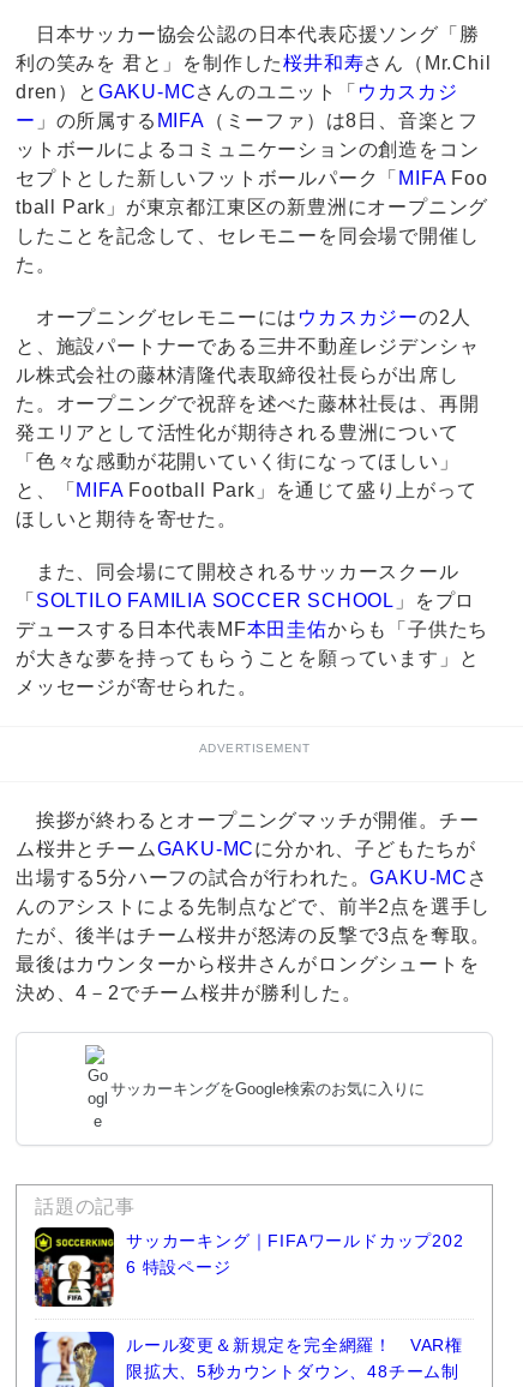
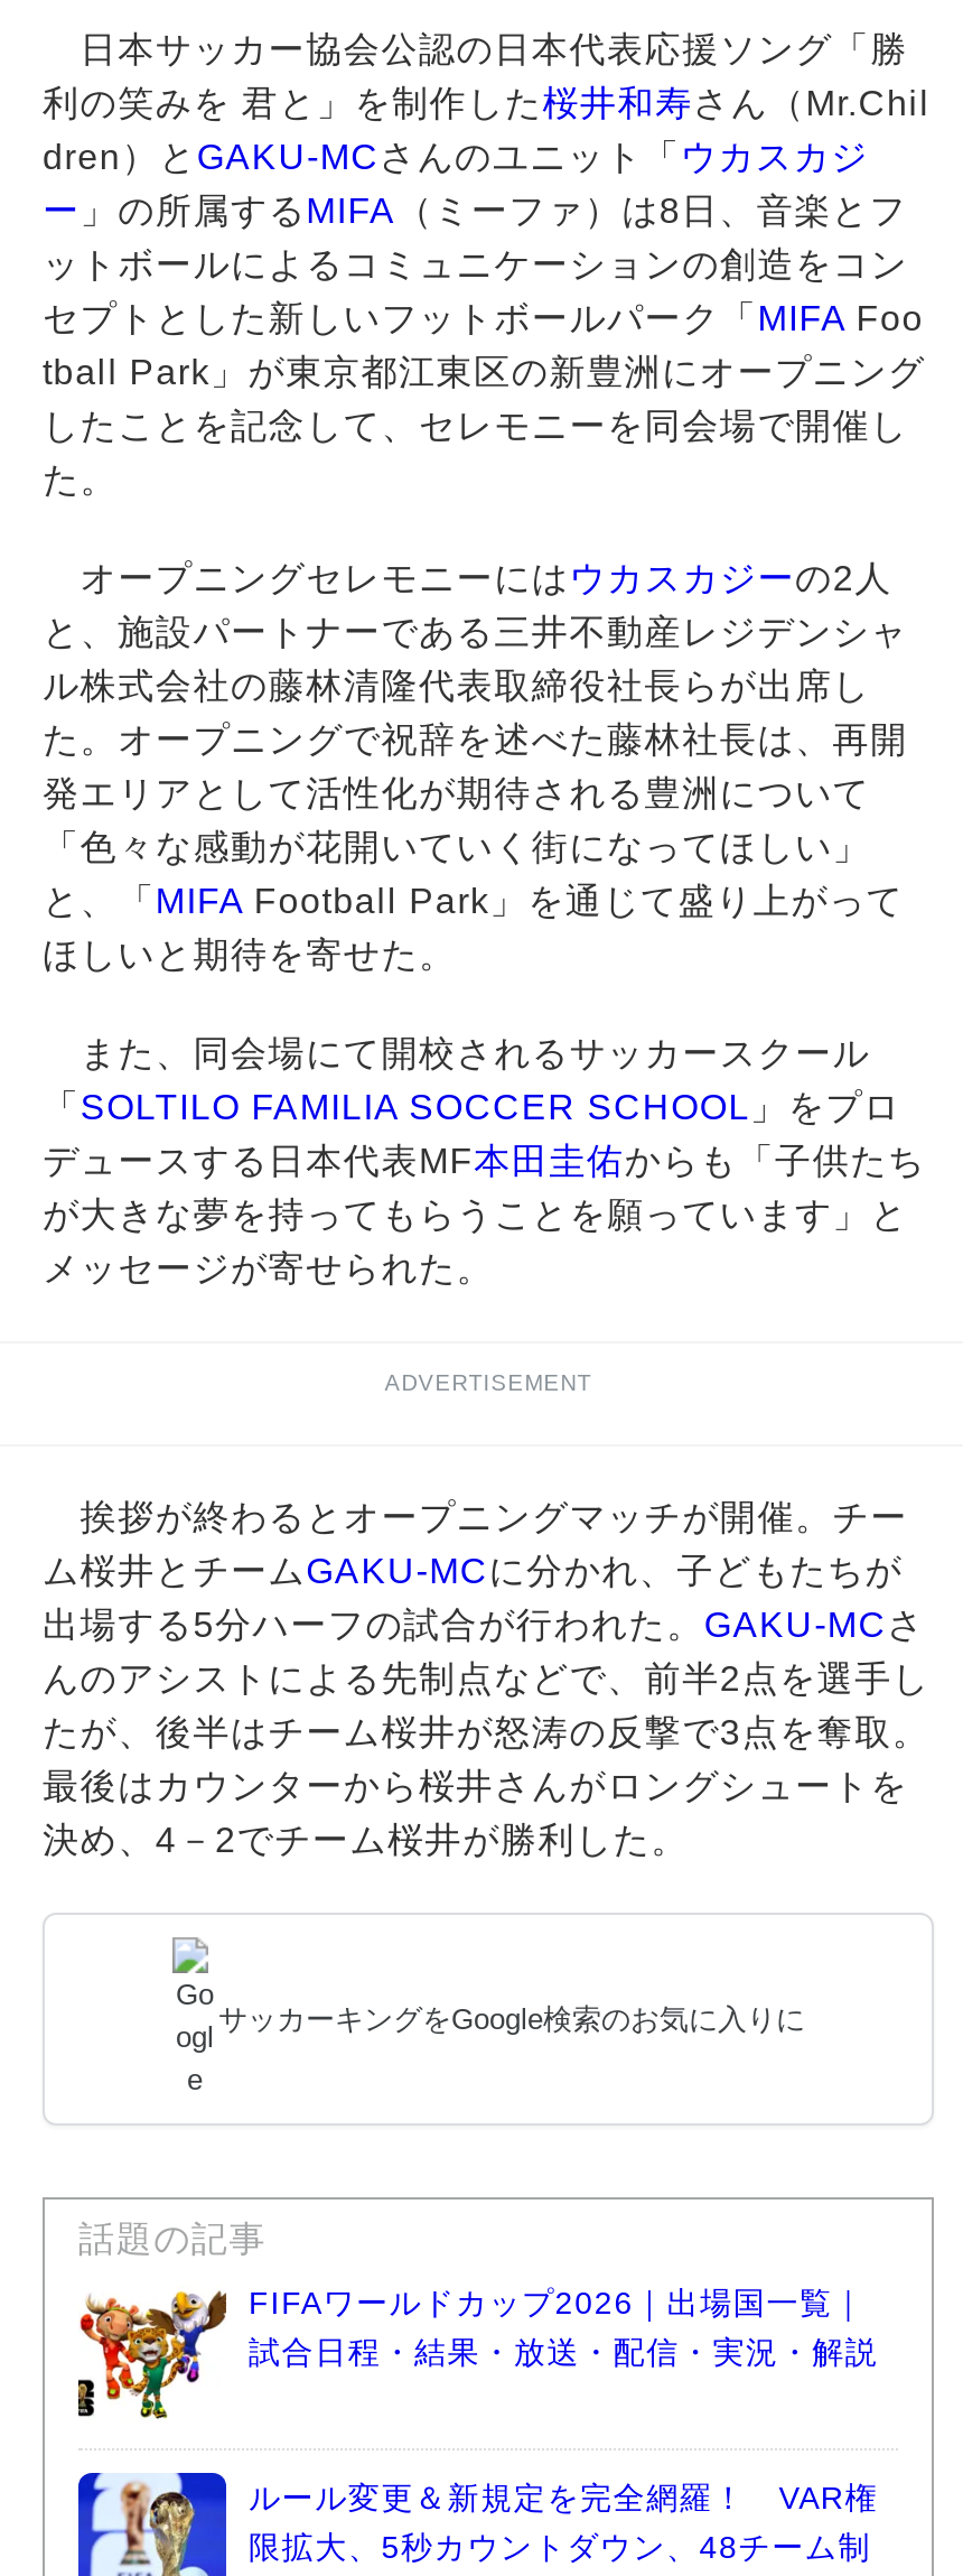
- [image]
- サッカーキング｜FIFAワールドカップ202
- 6 特設ページ
+ [image]
+ FIFAワールドカップ2026｜出場国一覧｜
+ 試合日程・結果・放送・配信・実況・解説
